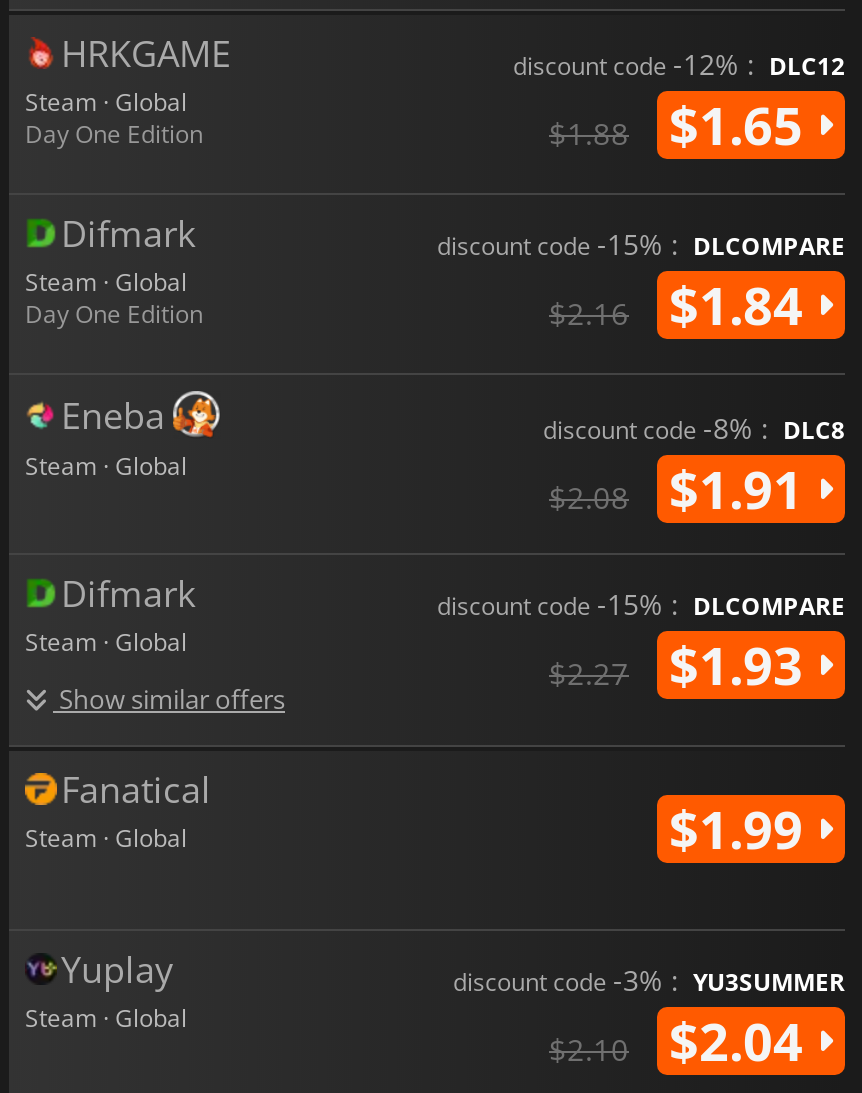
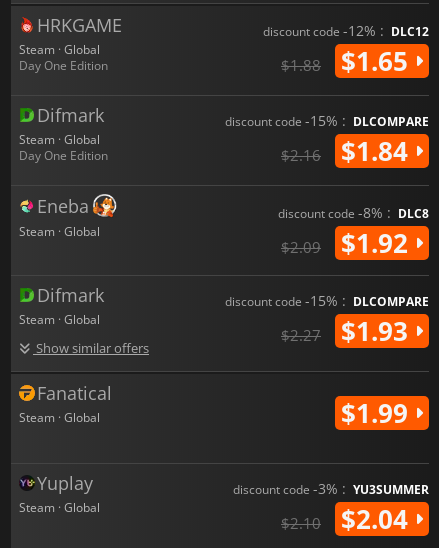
- $1.91
+ $1.92

- $2.08
+ $2.09
